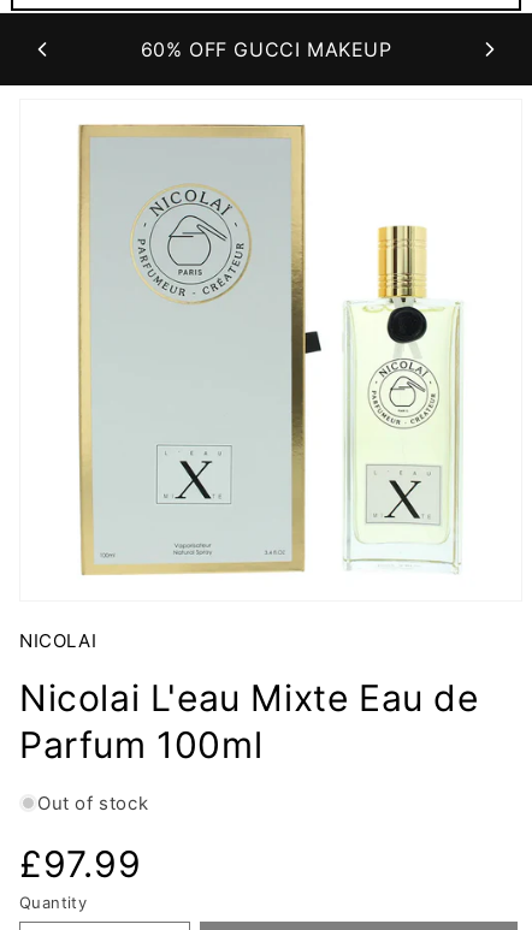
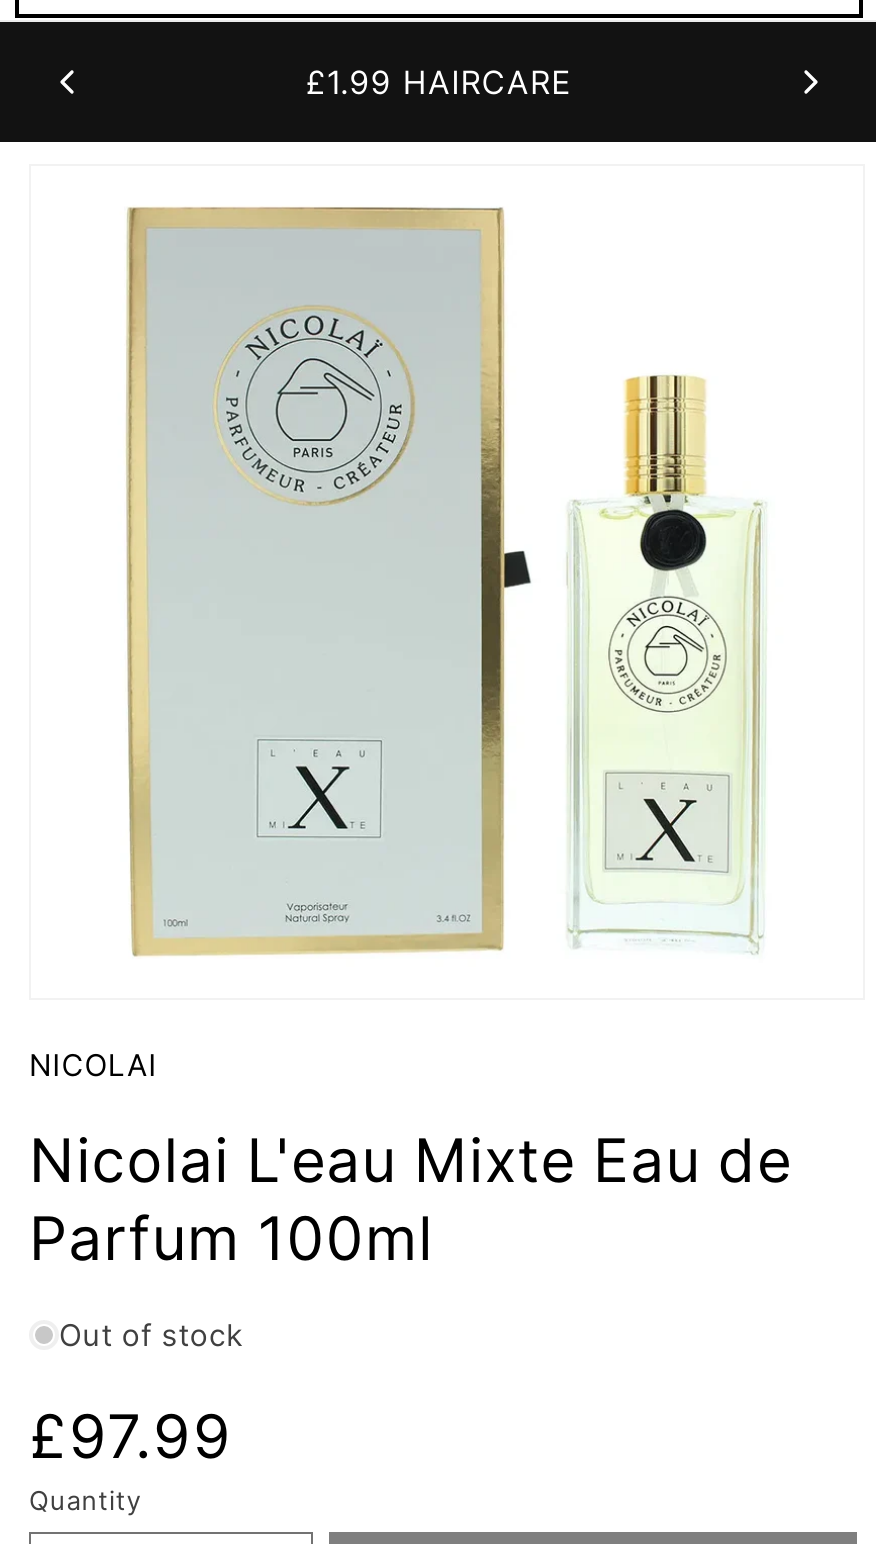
- 60% OFF GUCCI MAKEUP
+ £1.99 HAIRCARE
